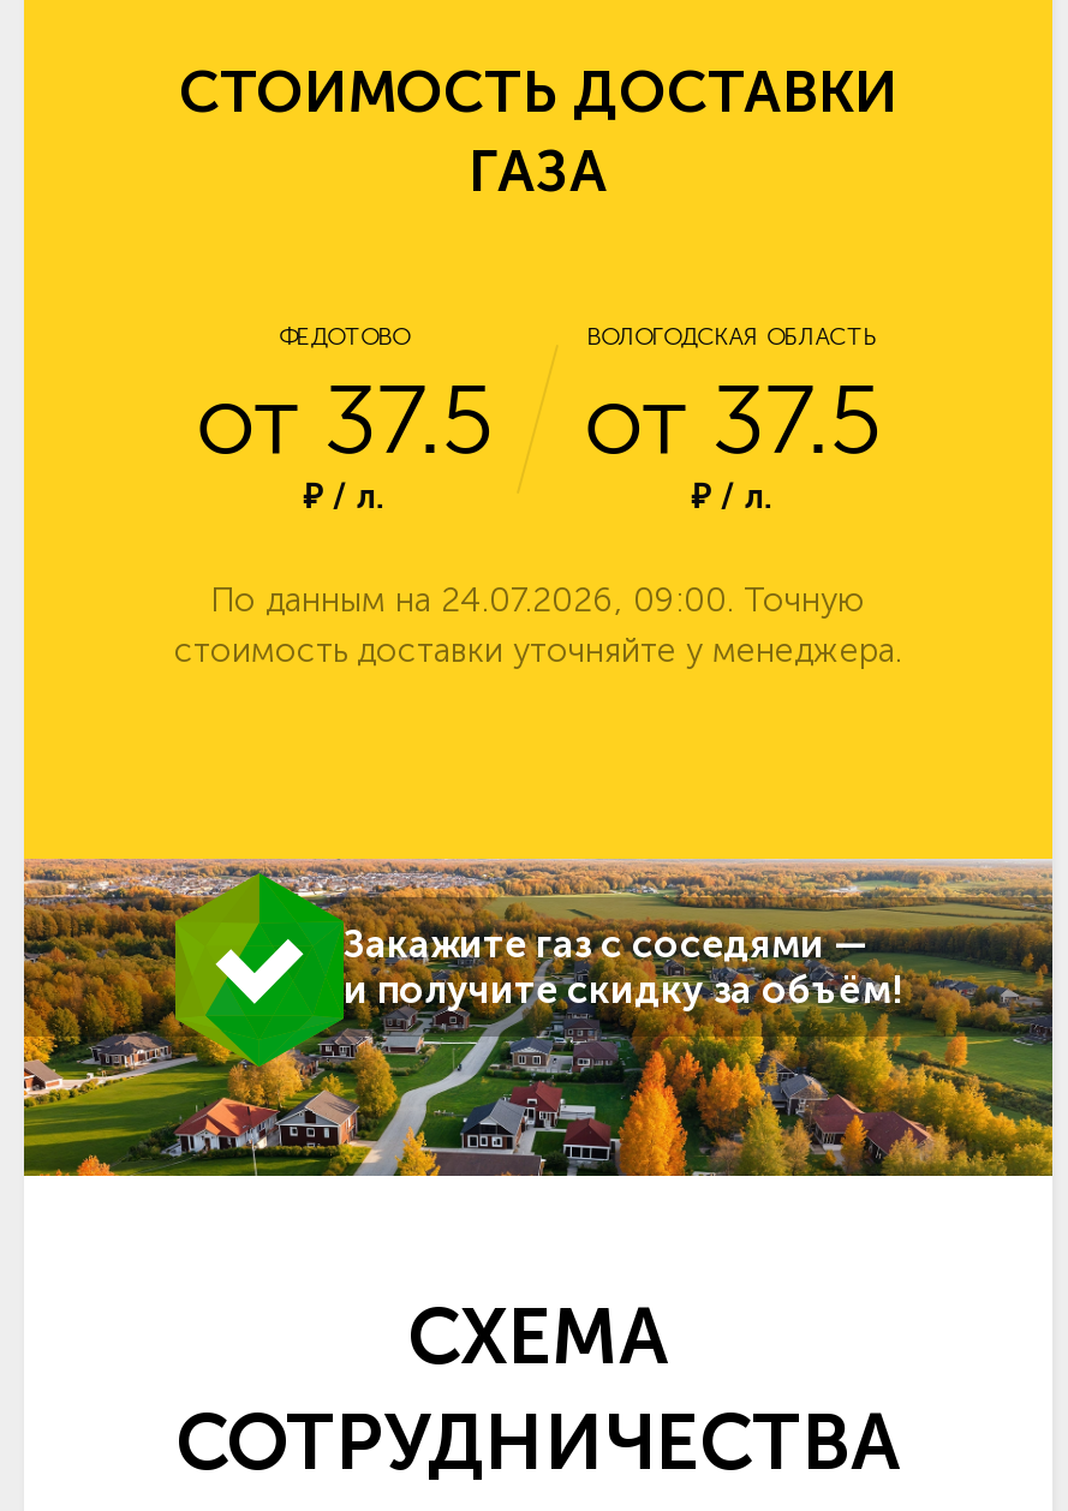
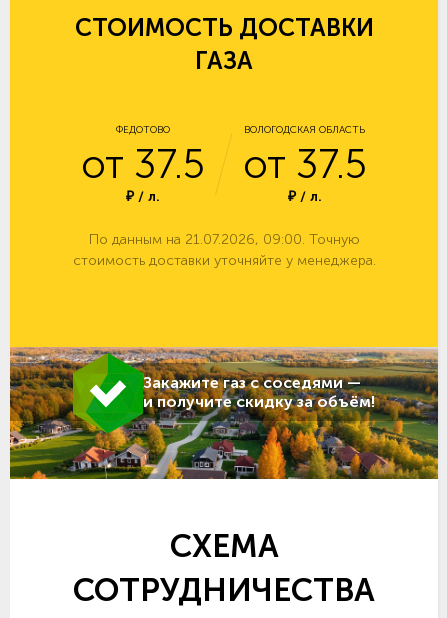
- По данным на 24.07.2026, 09:00. Точную
+ По данным на 21.07.2026, 09:00. Точную
